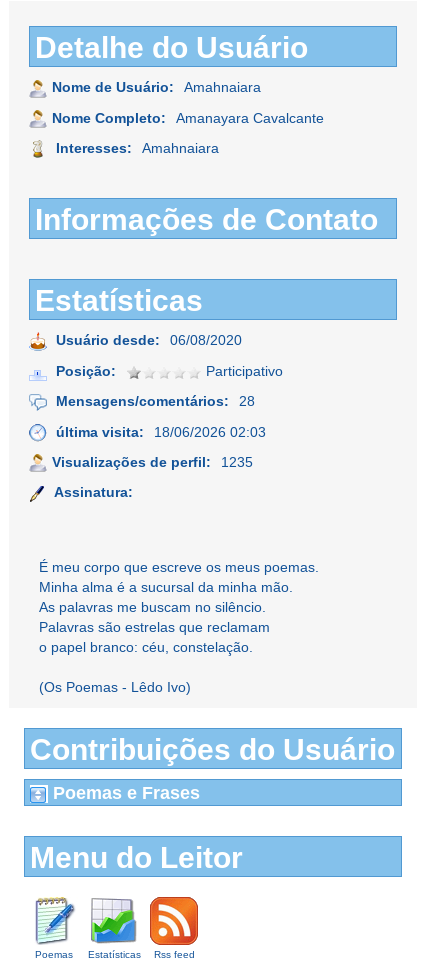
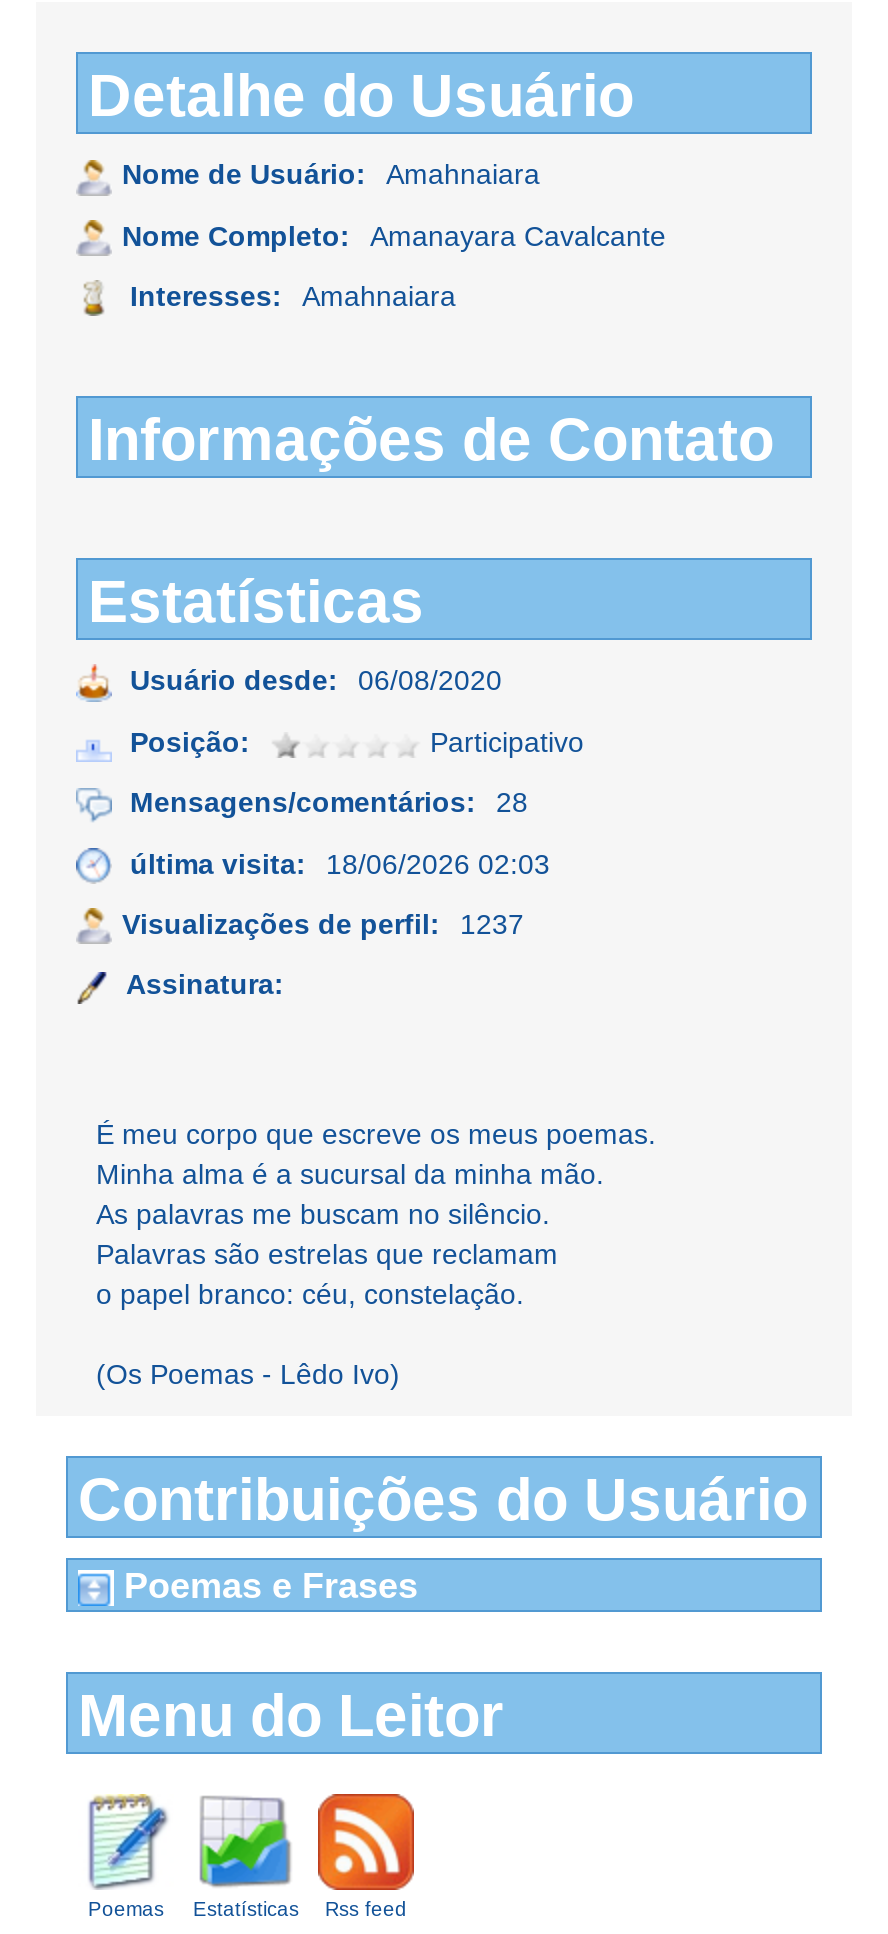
- Visualizações de perfil: 1235
+ Visualizações de perfil: 1237
